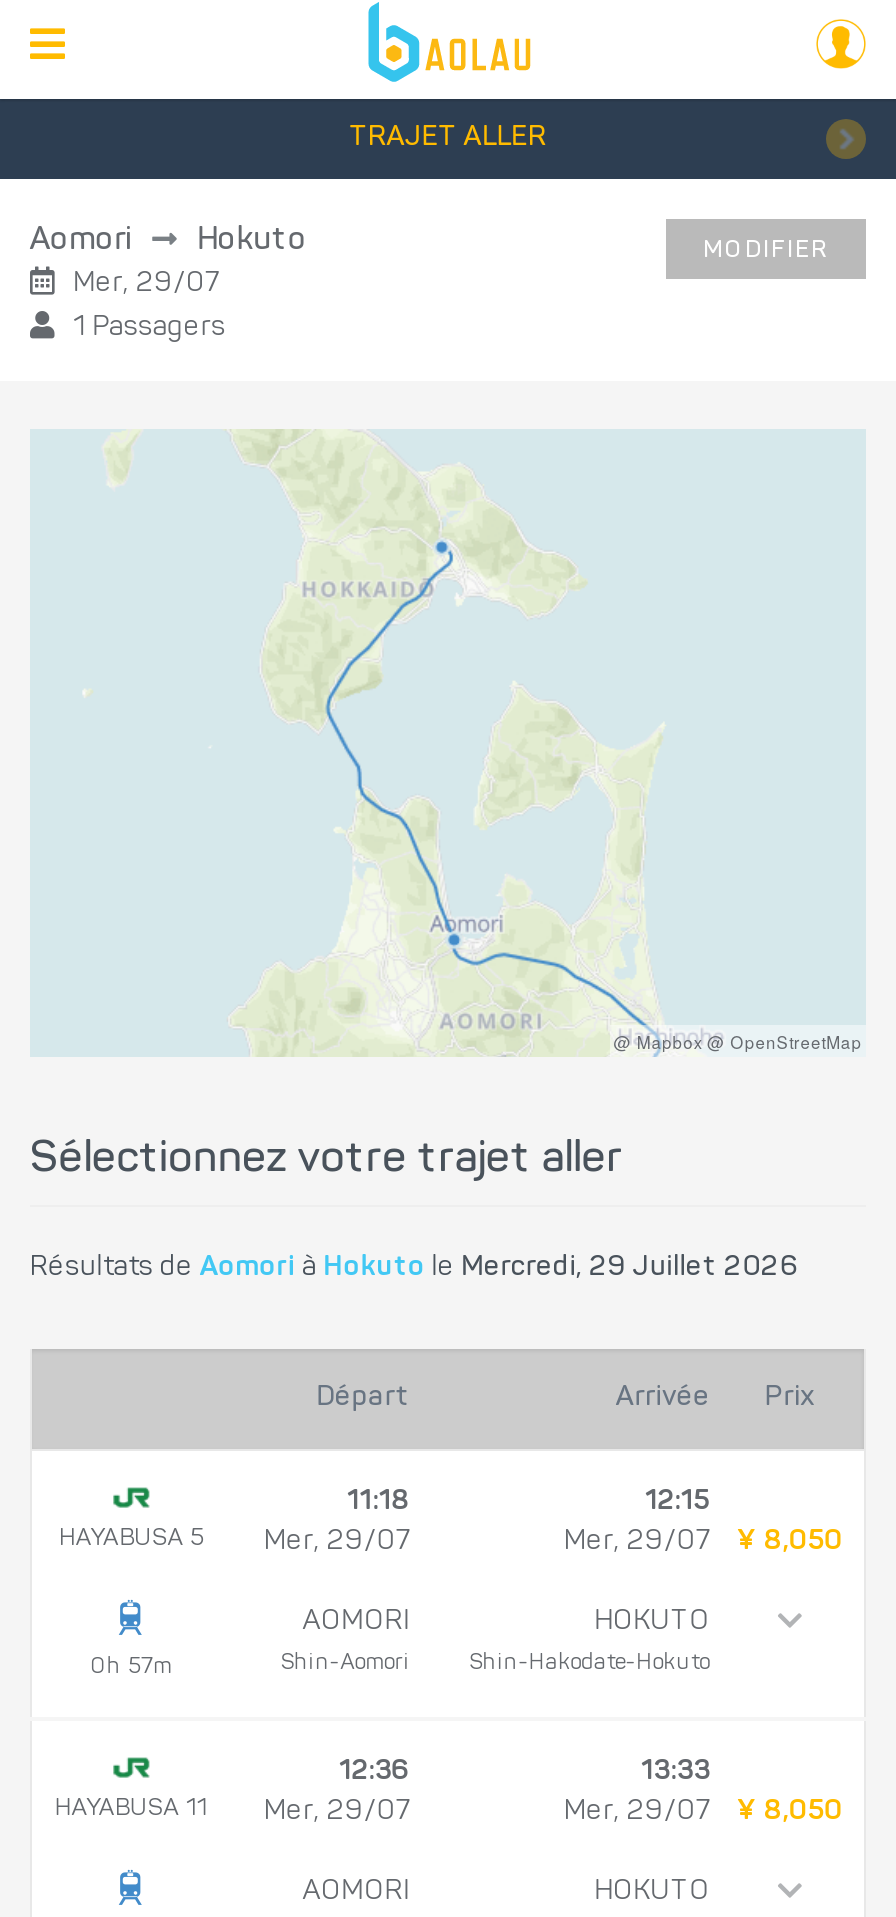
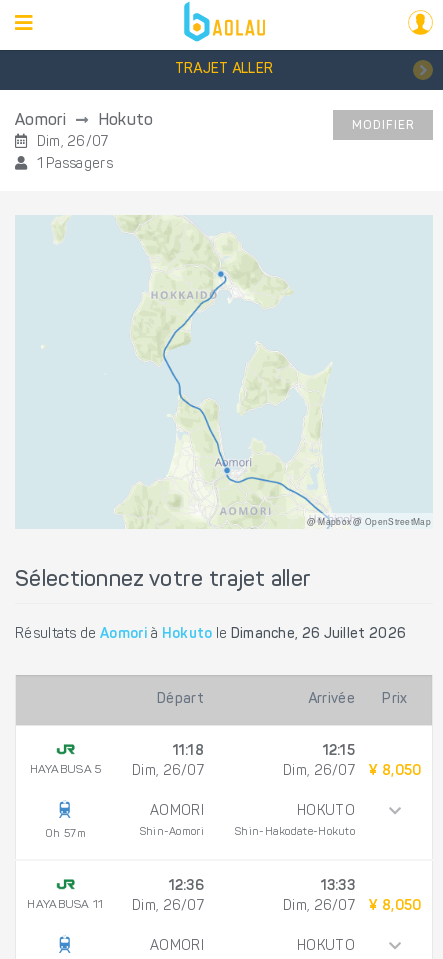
- Mer, 29/07
+ Dim, 26/07

- Résultats de Aomori à Hokuto le Mercredi, 29 Juillet 2026
+ Résultats de Aomori à Hokuto le Dimanche, 26 Juillet 2026

- Mer, 29/07
+ Dim, 26/07

- Mer, 29/07 ¥ 8,050
+ Dim, 26/07 ¥ 8,050

- Mer, 29/07
+ Dim, 26/07

- Mer, 29/07 ¥ 8,050
+ Dim, 26/07 ¥ 8,050
